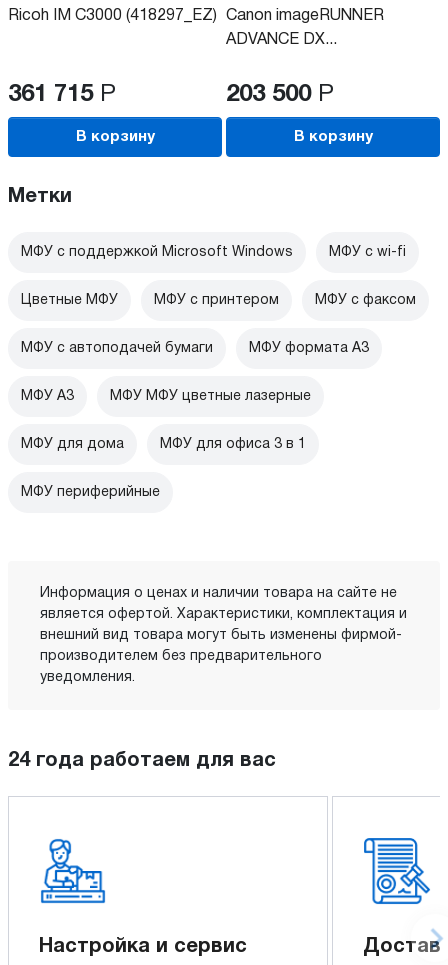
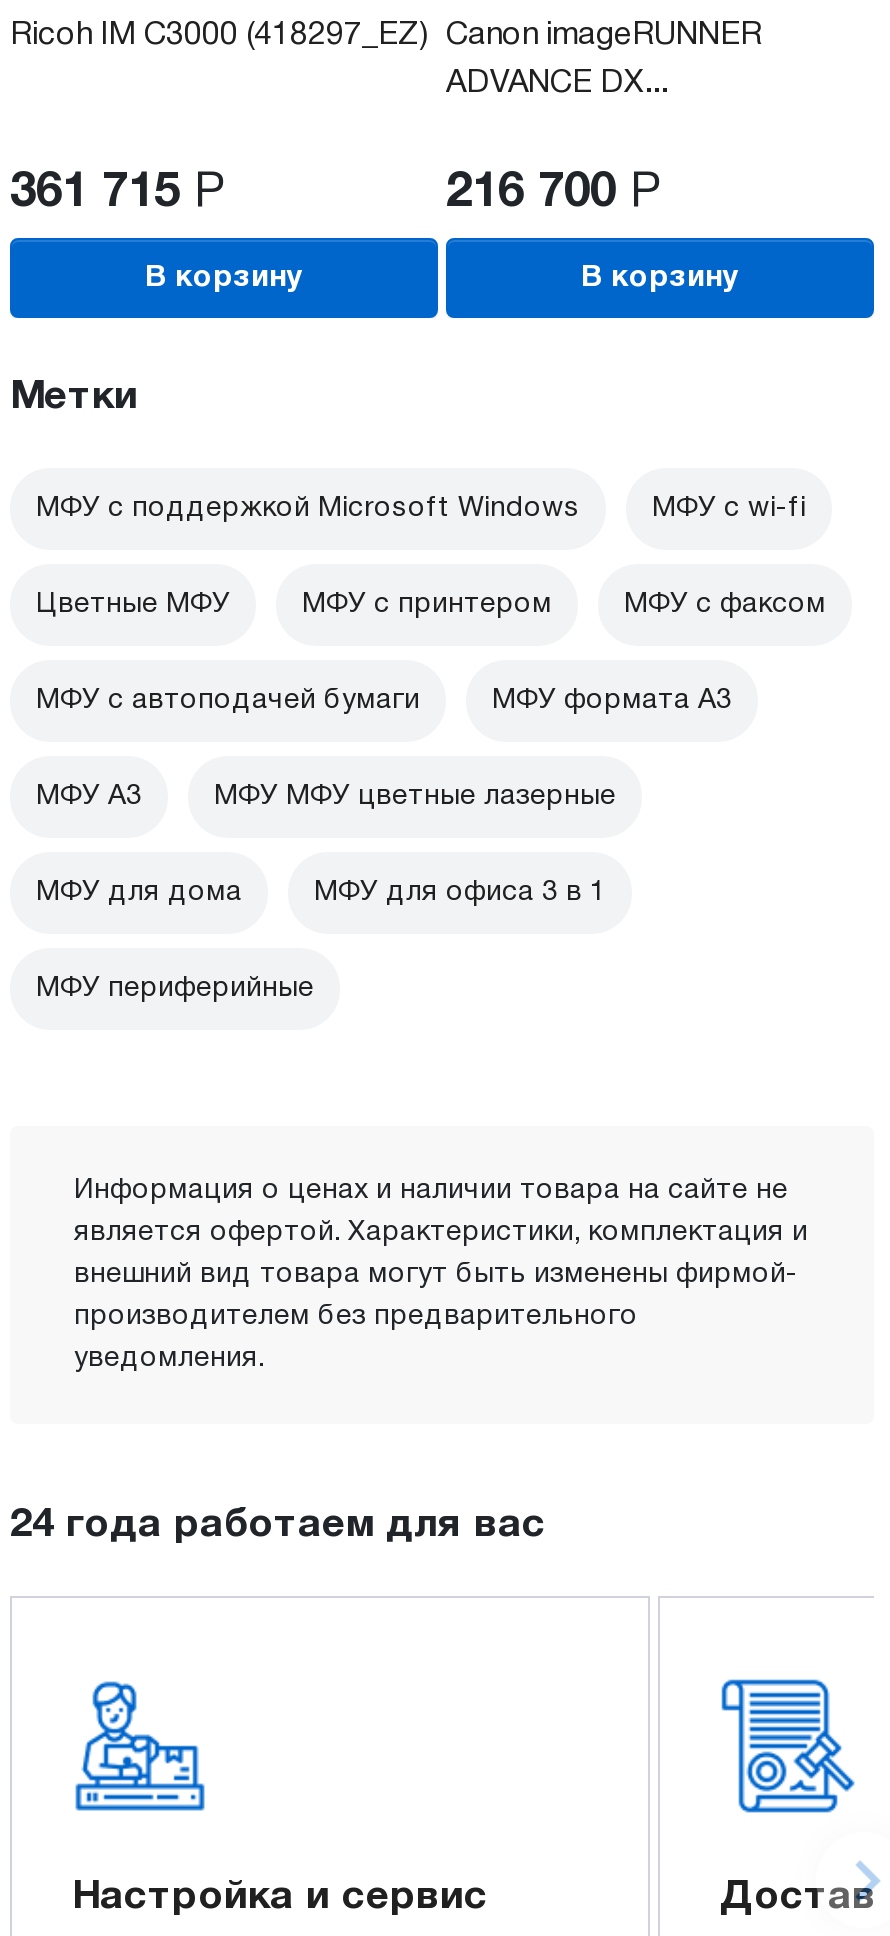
- 203 500 Р
+ 216 700 Р
